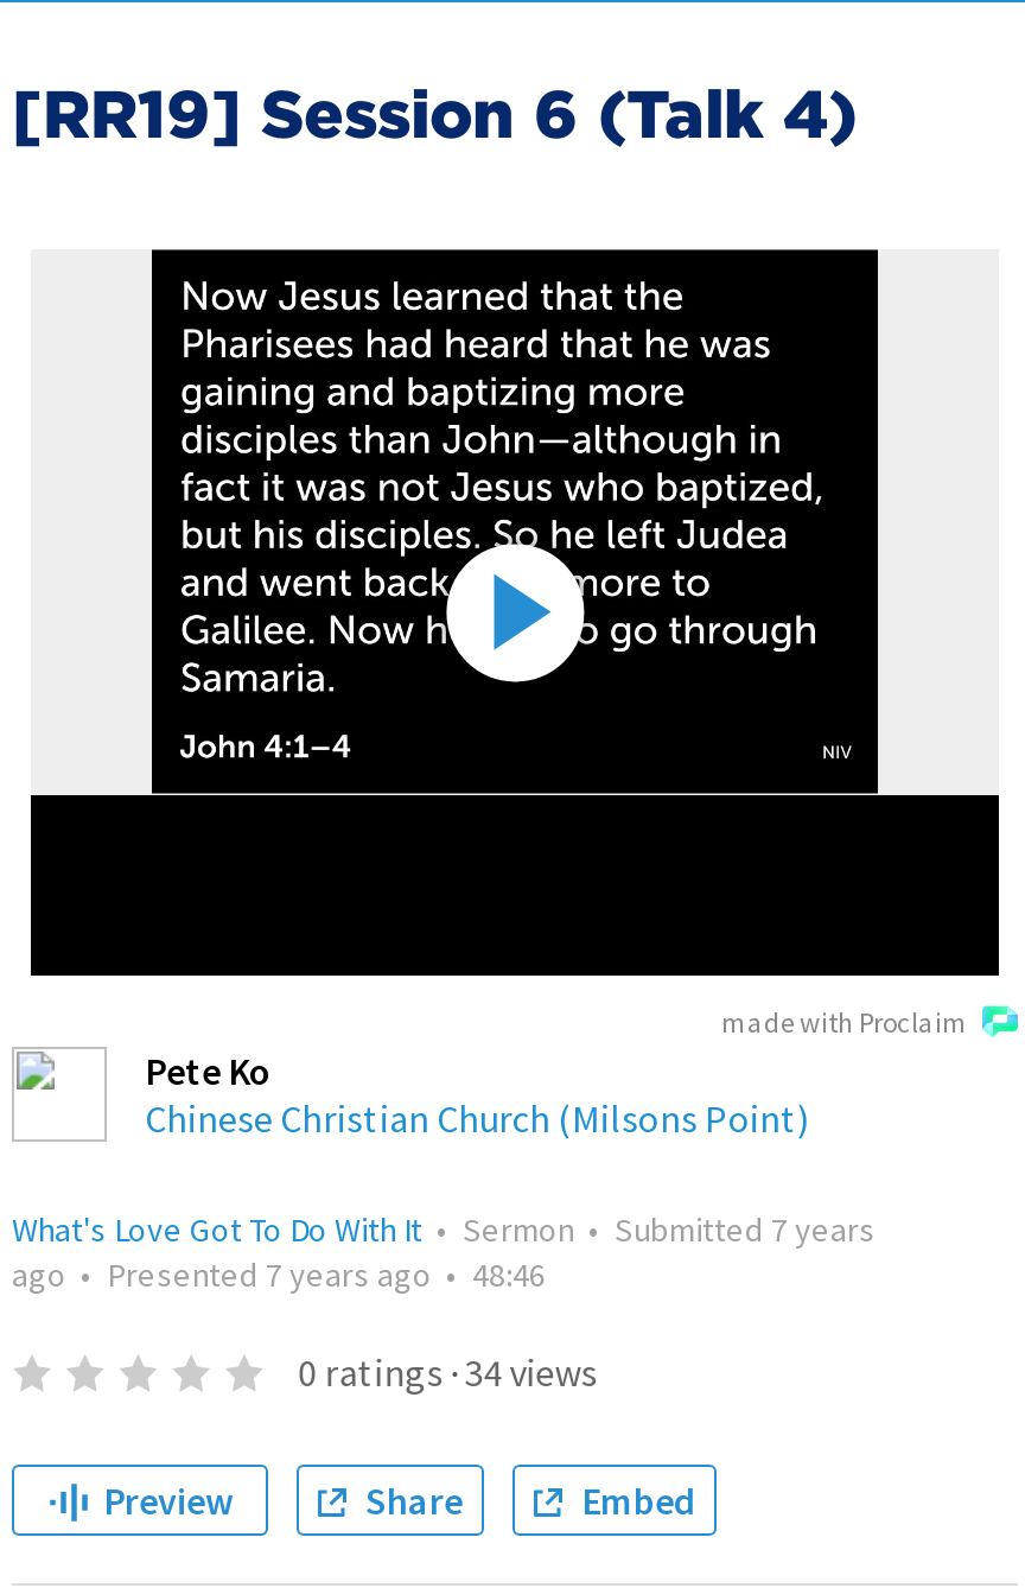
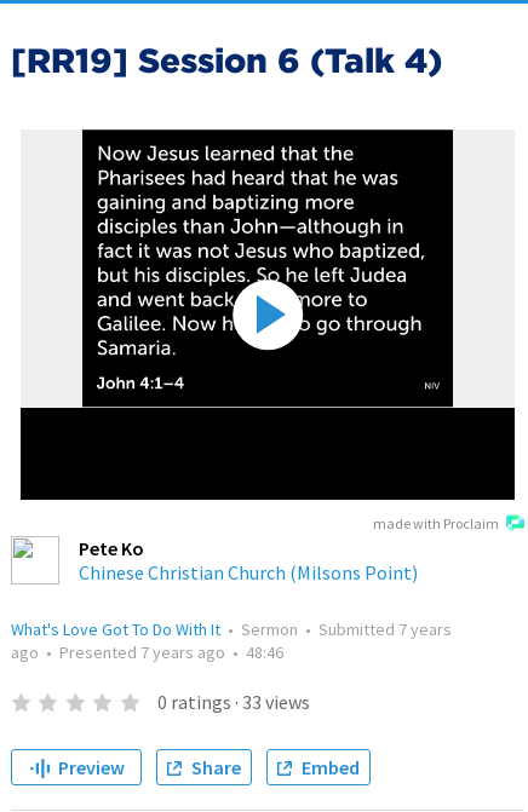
- 0 ratings · 34 views
+ 0 ratings · 33 views
